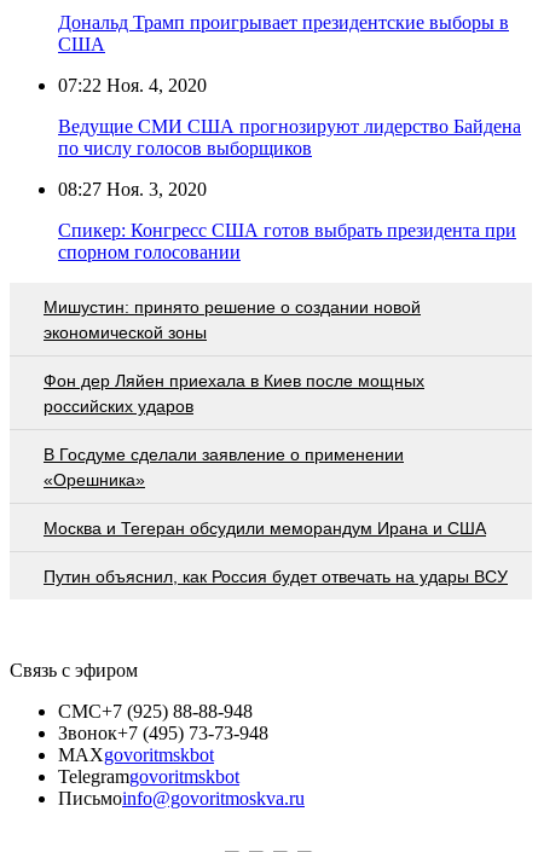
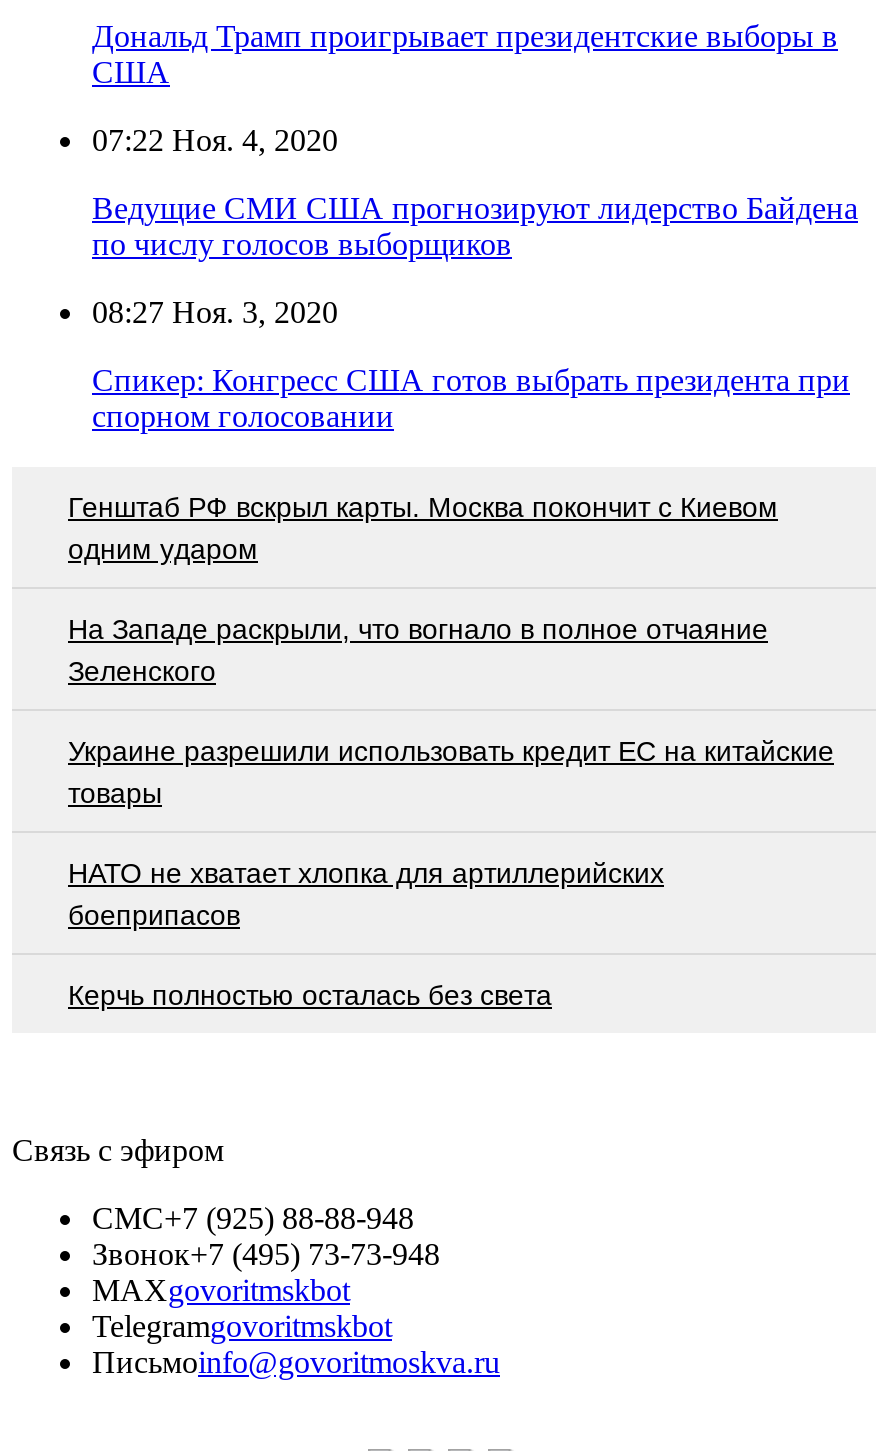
- Мишустин: принято решение о создании новой
- экономической зоны
+ Генштаб РФ вскрыл карты. Москва покончит с Киевом
+ одним ударом

- Фон дер Ляйен приехала в Киев после мощных
- российских ударов
+ На Западе раскрыли, что вогнало в полное отчаяние
+ Зеленского

- В Госдуме сделали заявление о применении
- «Орешника»
+ Украине разрешили использовать кредит ЕС на китайские
+ товары

- Москва и Тегеран обсудили меморандум Ирана и США
+ НАТО не хватает хлопка для артиллерийских
+ боеприпасов

- Путин объяснил, как Россия будет отвечать на удары ВСУ
+ Керчь полностью осталась без света
